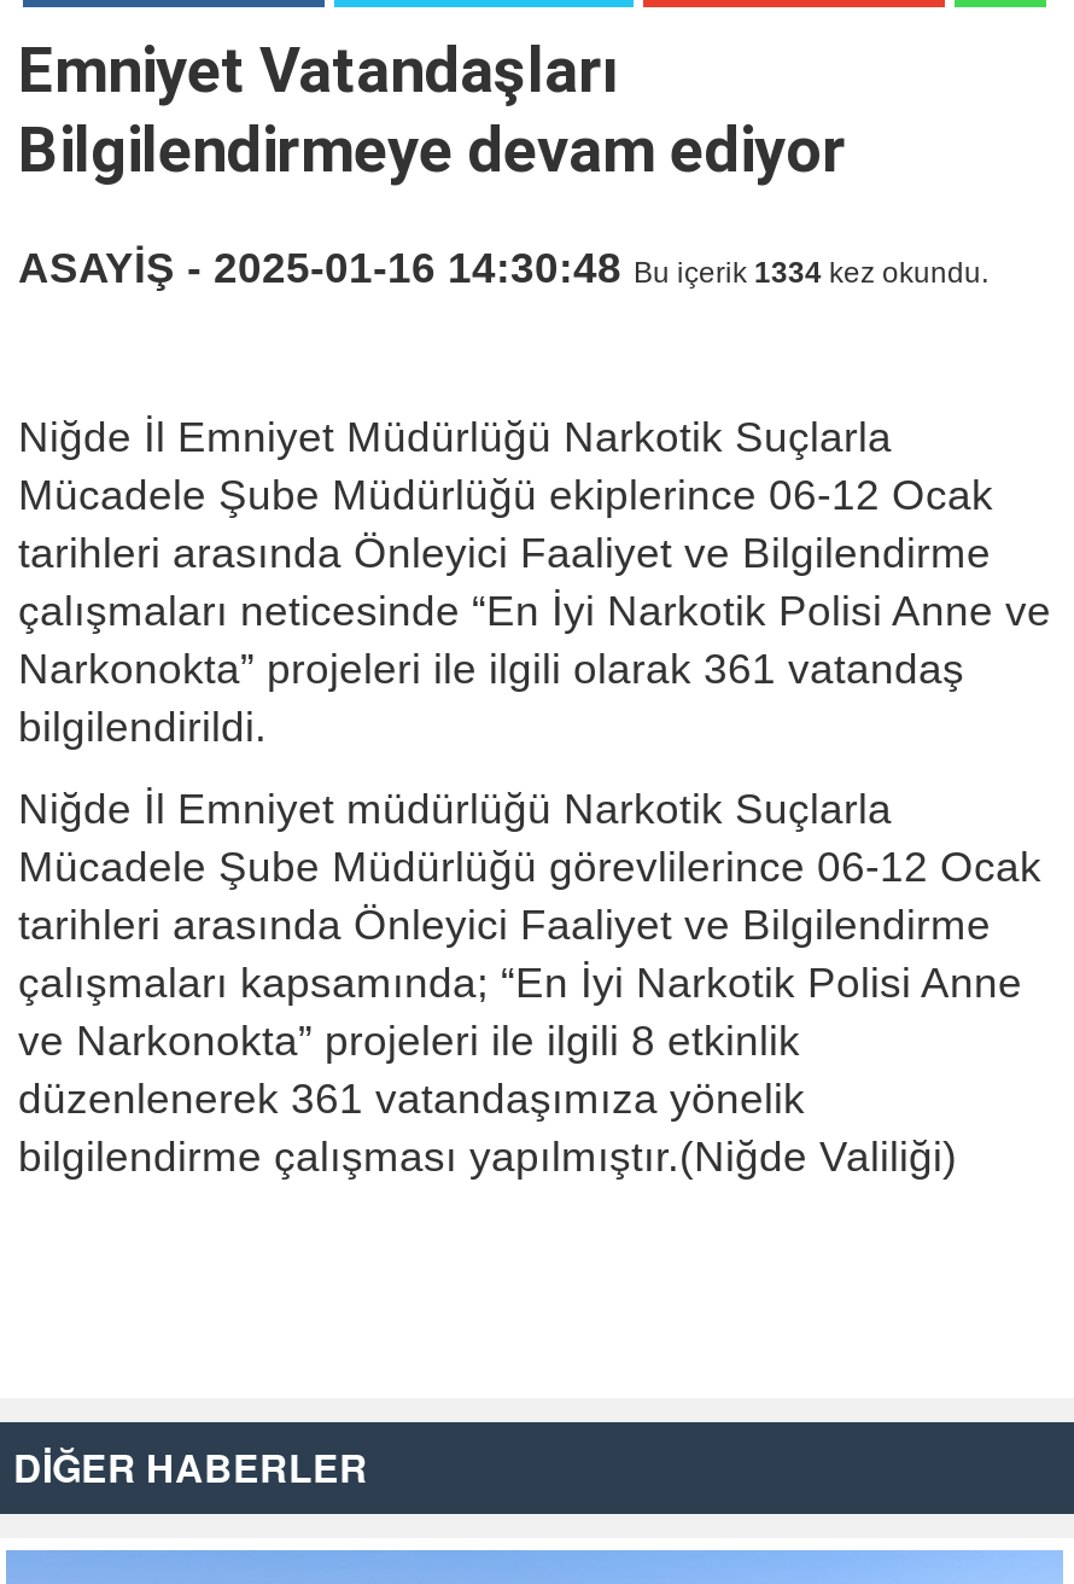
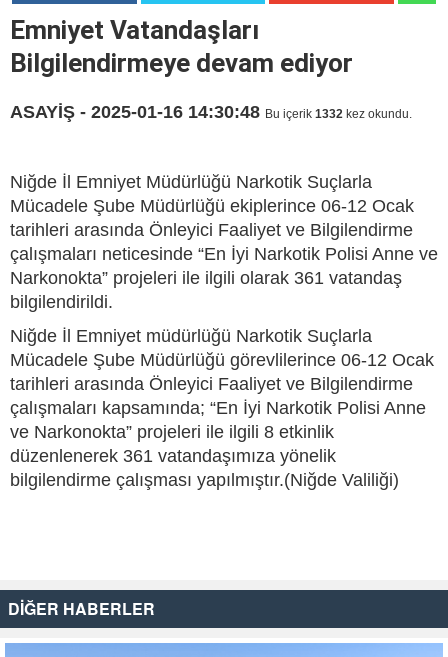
- ASAYİŞ - 2025-01-16 14:30:48 Bu içerik 1334 kez okundu.
+ ASAYİŞ - 2025-01-16 14:30:48 Bu içerik 1332 kez okundu.
